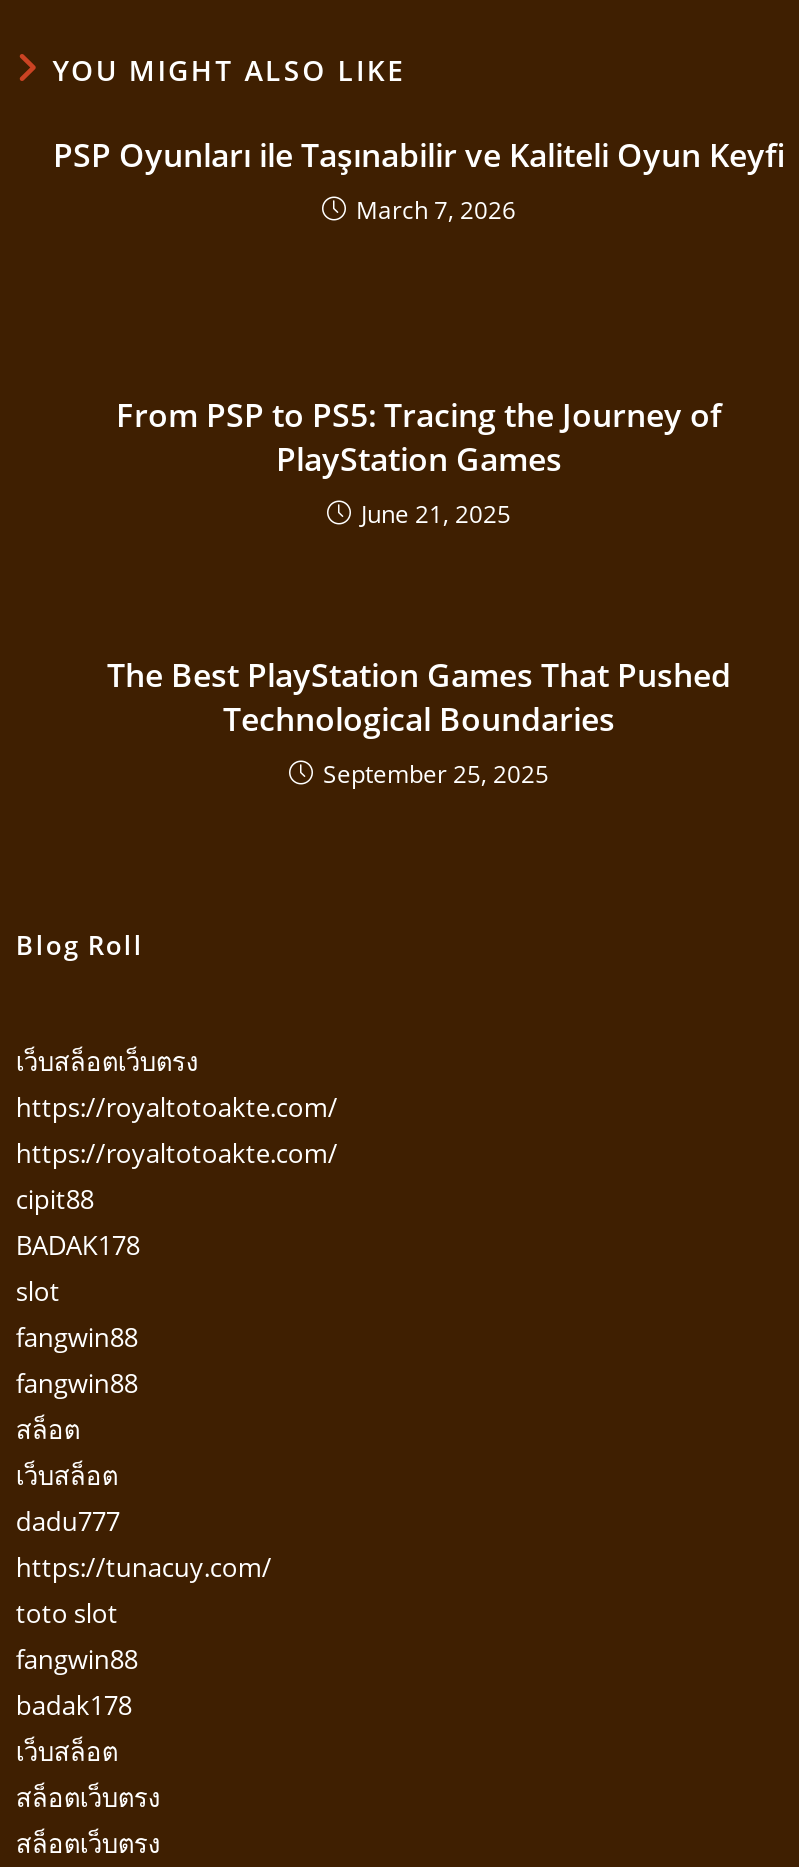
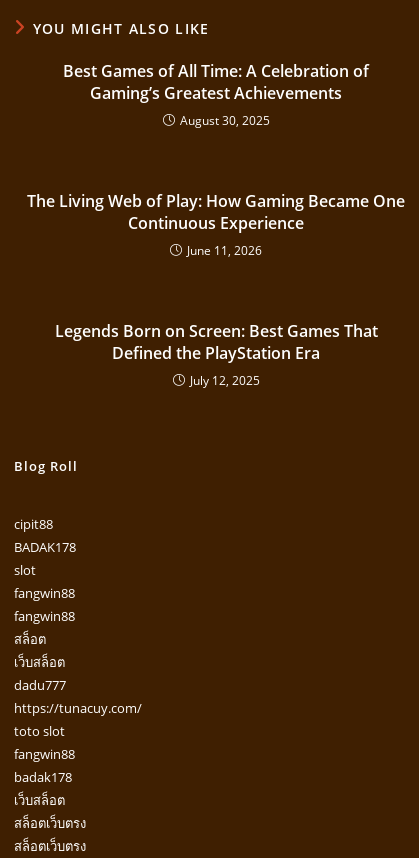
- PSP Oyunları ile Taşınabilir ve Kaliteli Oyun Keyfi
- March 7, 2026
+ Best Games of All Time: A Celebration of
+ Gaming’s Greatest Achievements
+ August 30, 2025

- From PSP to PS5: Tracing the Journey of
- PlayStation Games
- June 21, 2025
+ The Living Web of Play: How Gaming Became One
+ Continuous Experience
+ June 11, 2026

- The Best PlayStation Games That Pushed
- Technological Boundaries
- September 25, 2025
+ Legends Born on Screen: Best Games That
+ Defined the PlayStation Era
+ July 12, 2025

- เว็บสล็อตเว็บตรง
- https://royaltotoakte.com/
- https://royaltotoakte.com/
